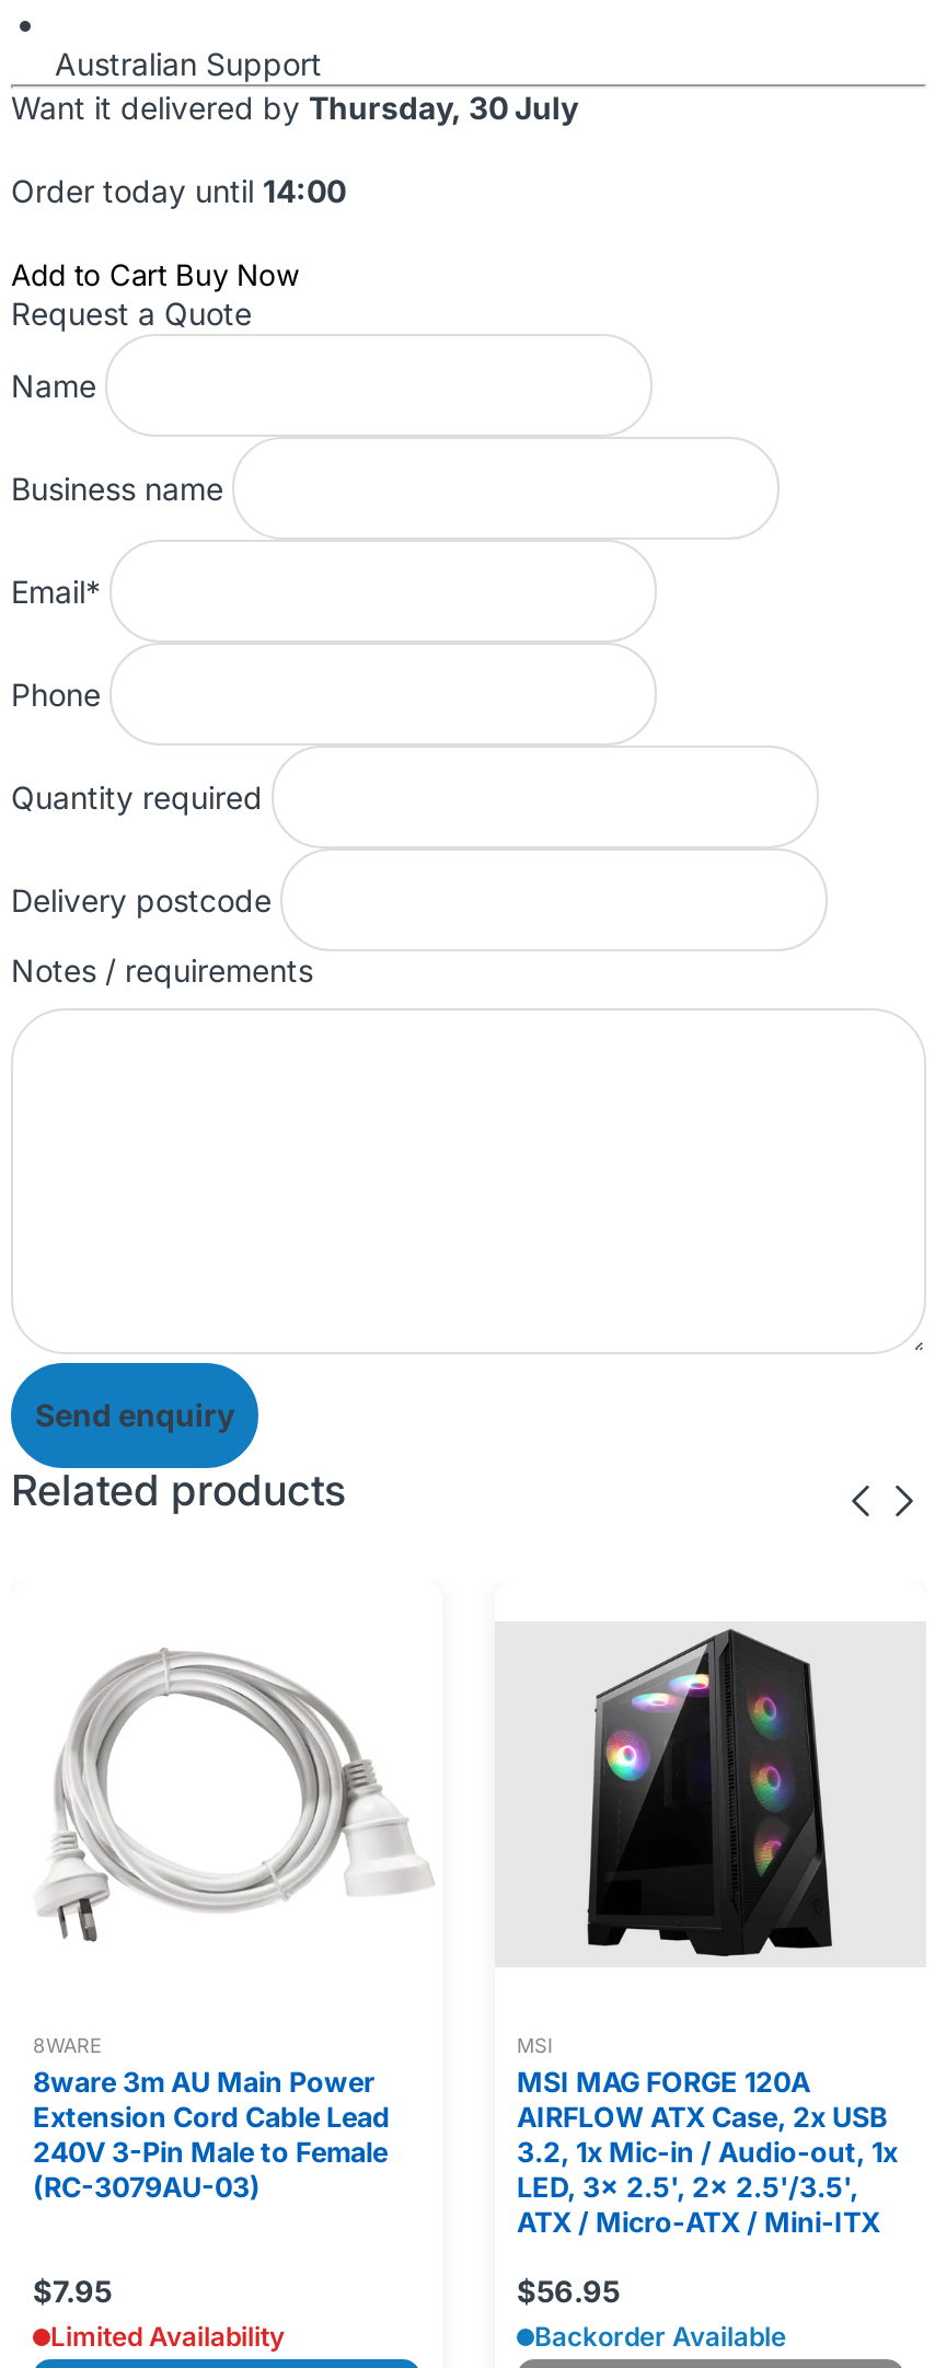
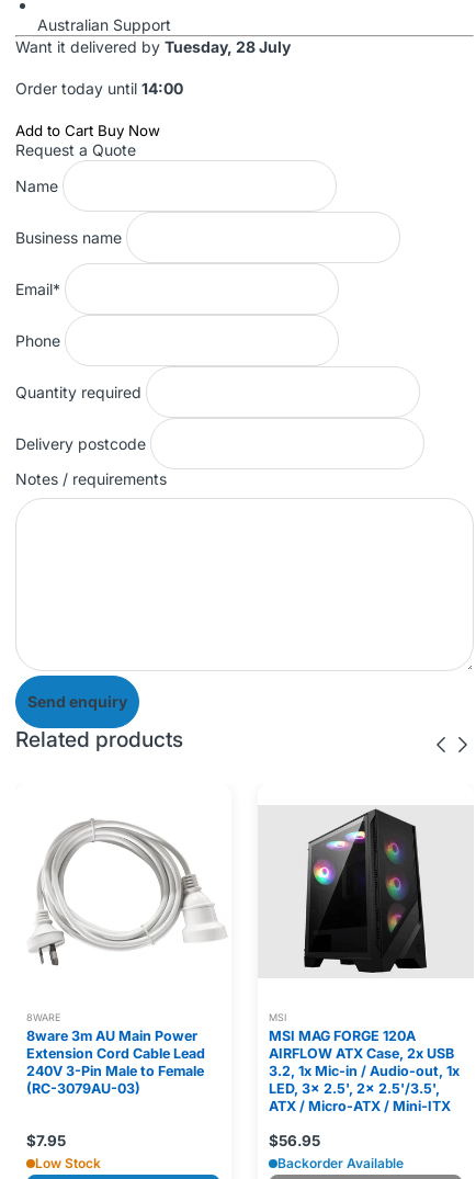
- Want it delivered by Thursday, 30 July
+ Want it delivered by Tuesday, 28 July

- Limited Availability
+ Low Stock
